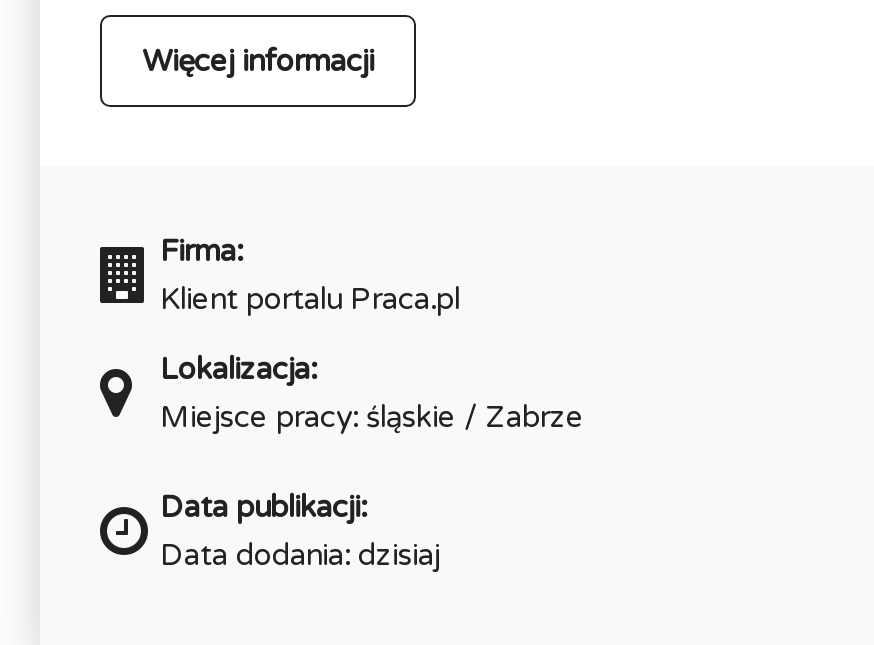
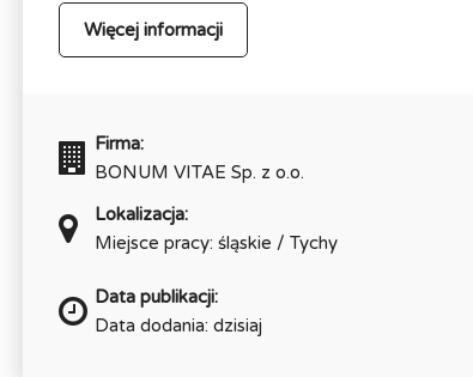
- Klient portalu Praca.pl
+ BONUM VITAE Sp. z o.o.

- Miejsce pracy: śląskie / Zabrze
+ Miejsce pracy: śląskie / Tychy
